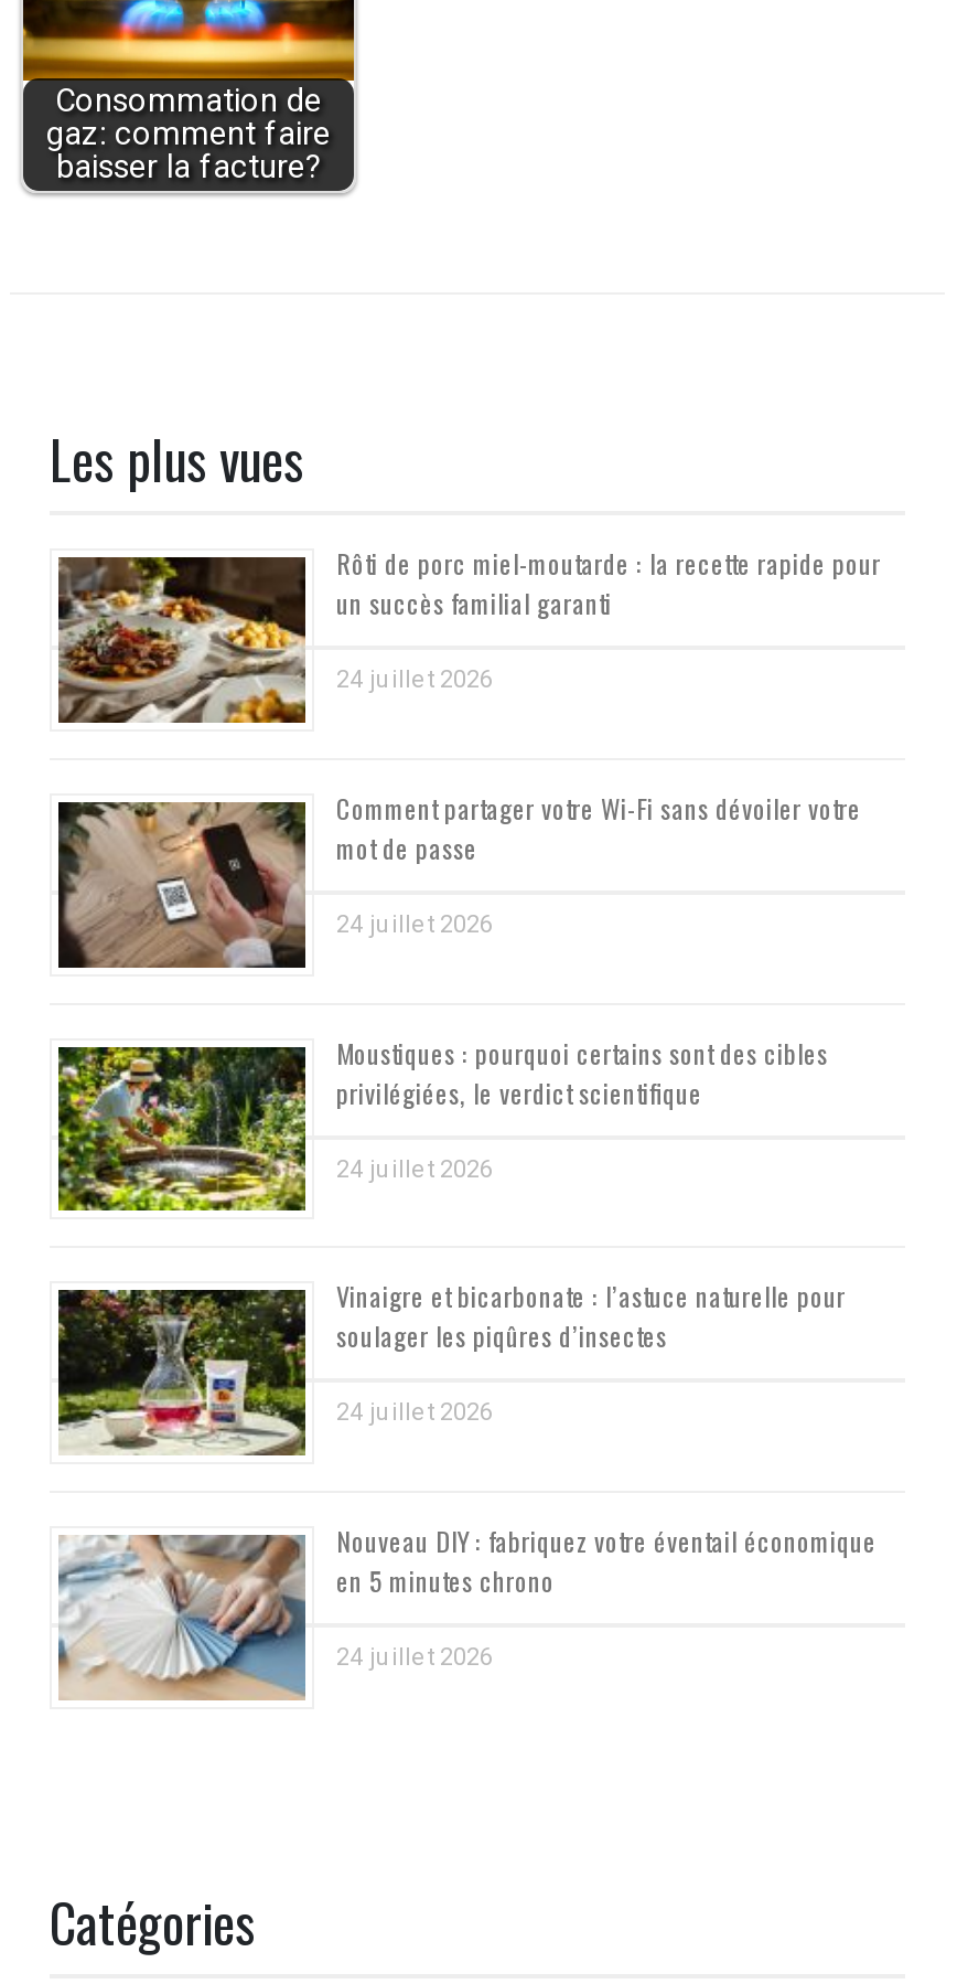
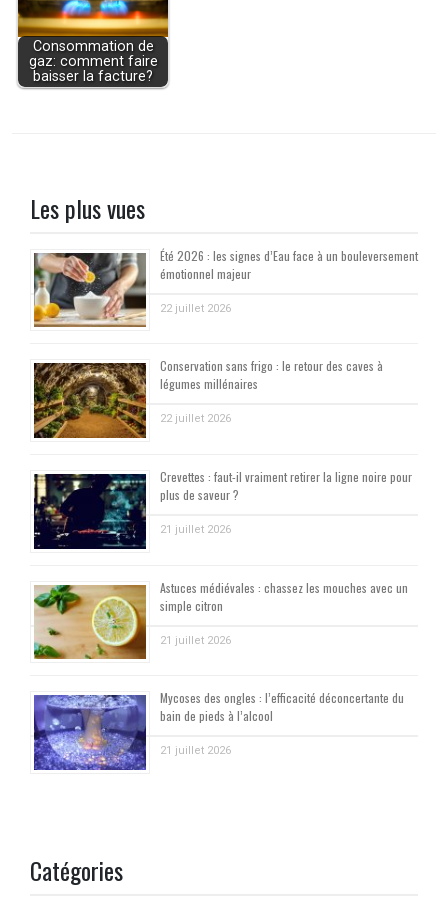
- [image]
- Rôti de porc miel-moutarde : la recette rapide pour
- un succès familial garanti
+ [image]
+ Été 2026 : les signes d’Eau face à un bouleversement
+ émotionnel majeur

- 24 juillet 2026
+ 22 juillet 2026

- [image]
- Comment partager votre Wi-Fi sans dévoiler votre
- mot de passe
+ [image]
+ Conservation sans frigo : le retour des caves à
+ légumes millénaires

- 24 juillet 2026
+ 22 juillet 2026

- [image]
- Moustiques : pourquoi certains sont des cibles
- privilégiées, le verdict scientifique
+ [image]
+ Crevettes : faut-il vraiment retirer la ligne noire pour
+ plus de saveur ?

- 24 juillet 2026
+ 21 juillet 2026

- [image]
- Vinaigre et bicarbonate : l’astuce naturelle pour
- soulager les piqûres d’insectes
+ [image]
+ Astuces médiévales : chassez les mouches avec un
+ simple citron

- 24 juillet 2026
+ 21 juillet 2026

- [image]
- Nouveau DIY : fabriquez votre éventail économique
- en 5 minutes chrono
+ [image]
+ Mycoses des ongles : l’efficacité déconcertante du
+ bain de pieds à l’alcool

- 24 juillet 2026
+ 21 juillet 2026
